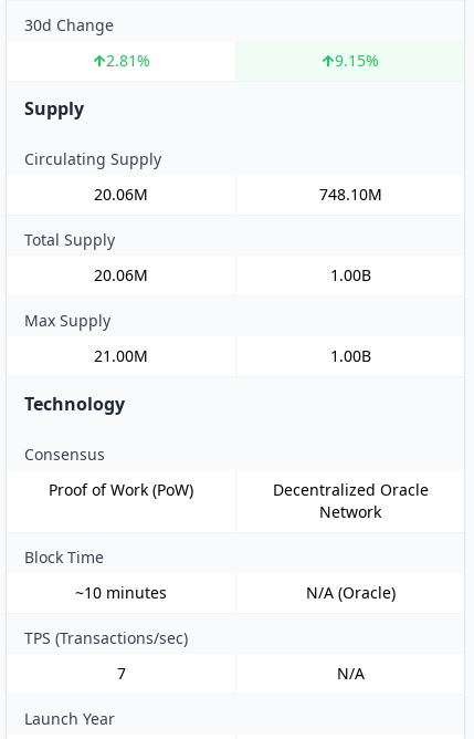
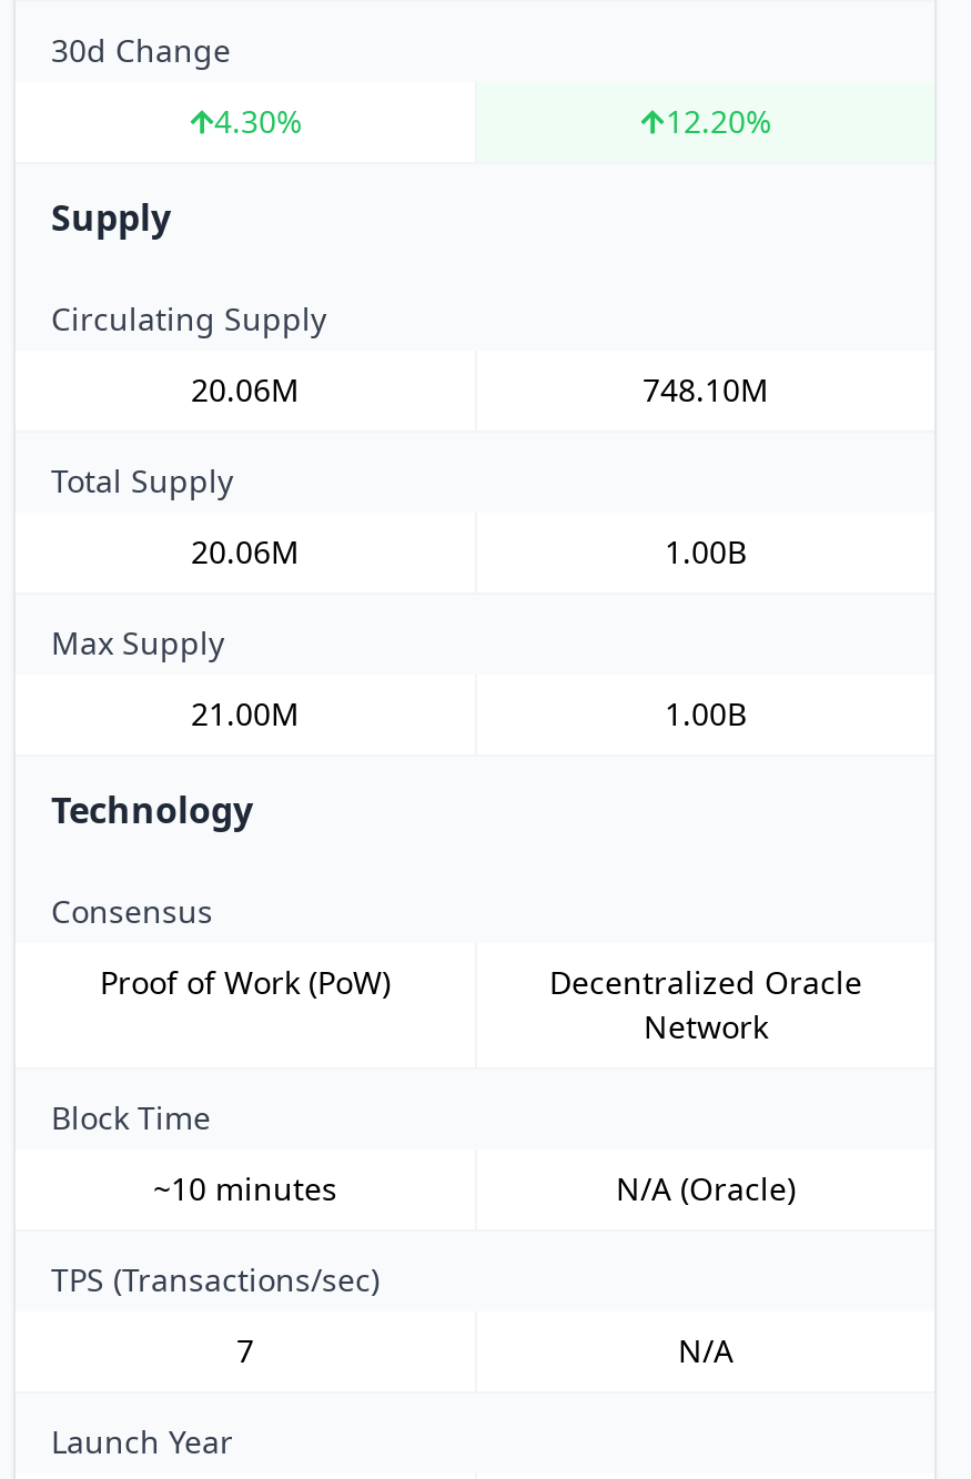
- 2.81%
+ 4.30%

- 9.15%
+ 12.20%
